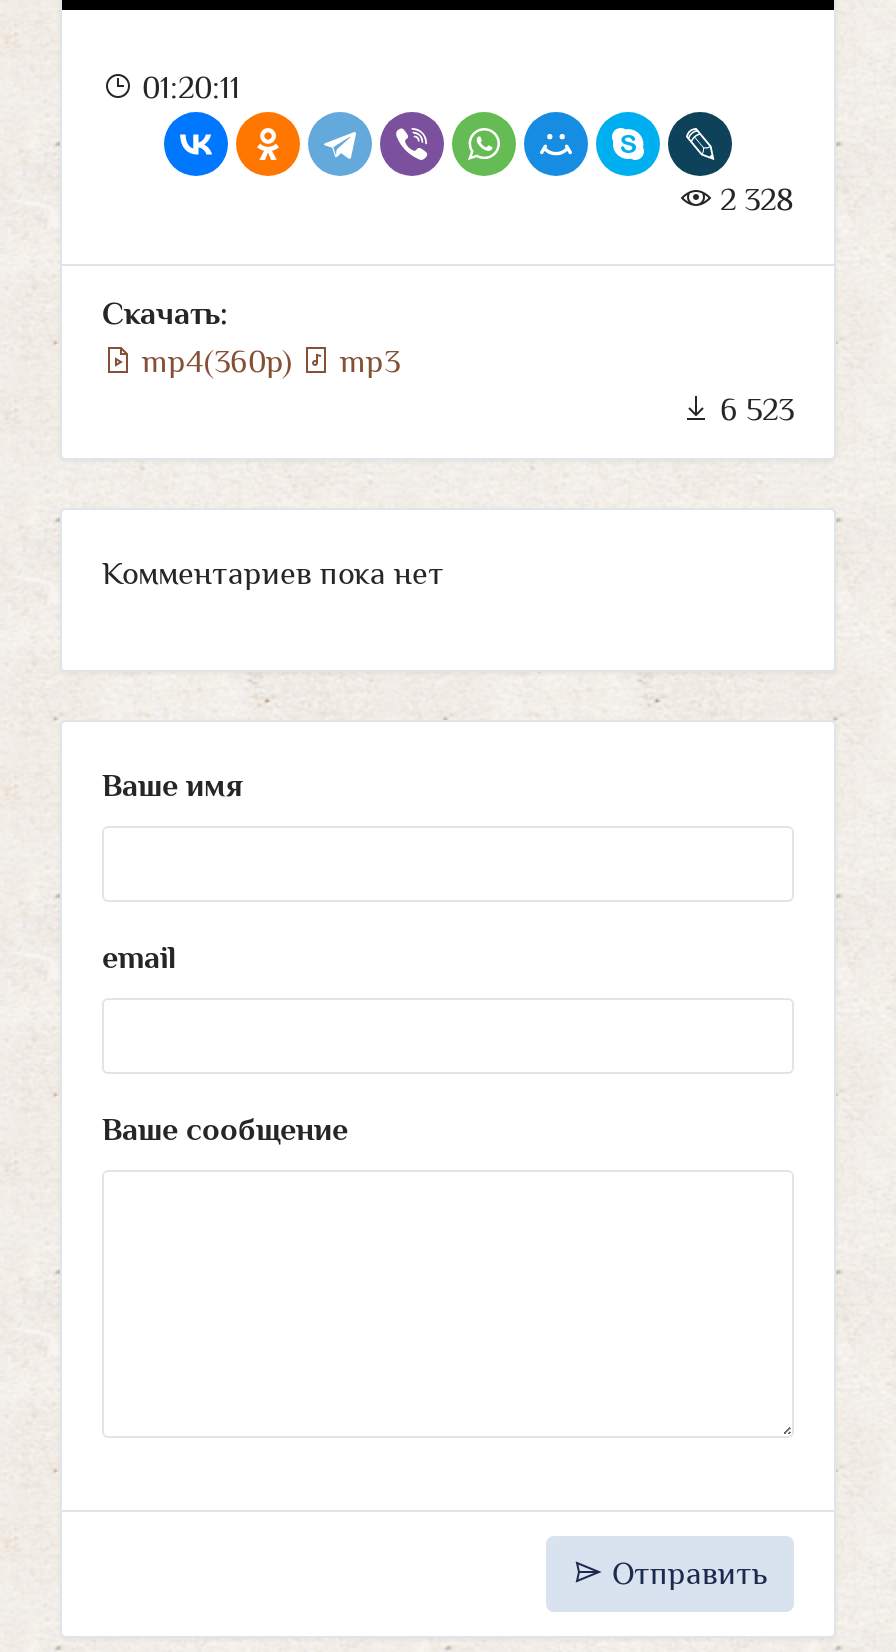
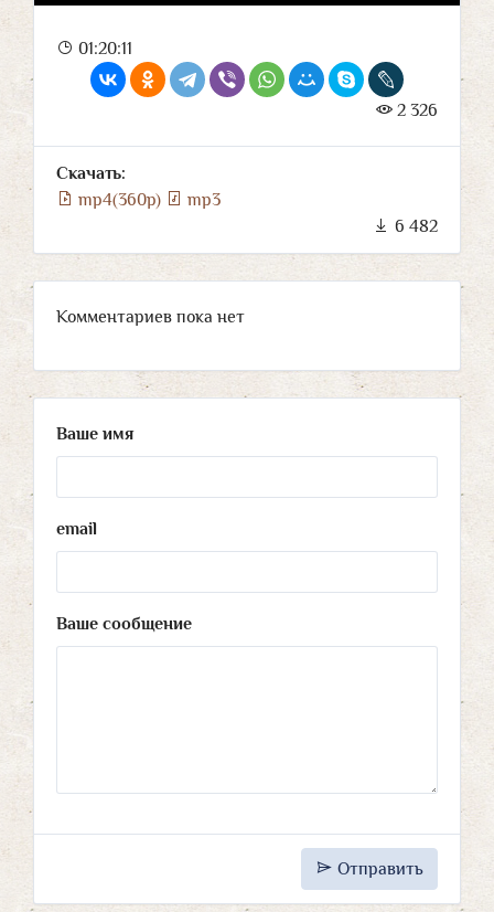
- 2 328
+ 2 326

- 6 523
+ 6 482
